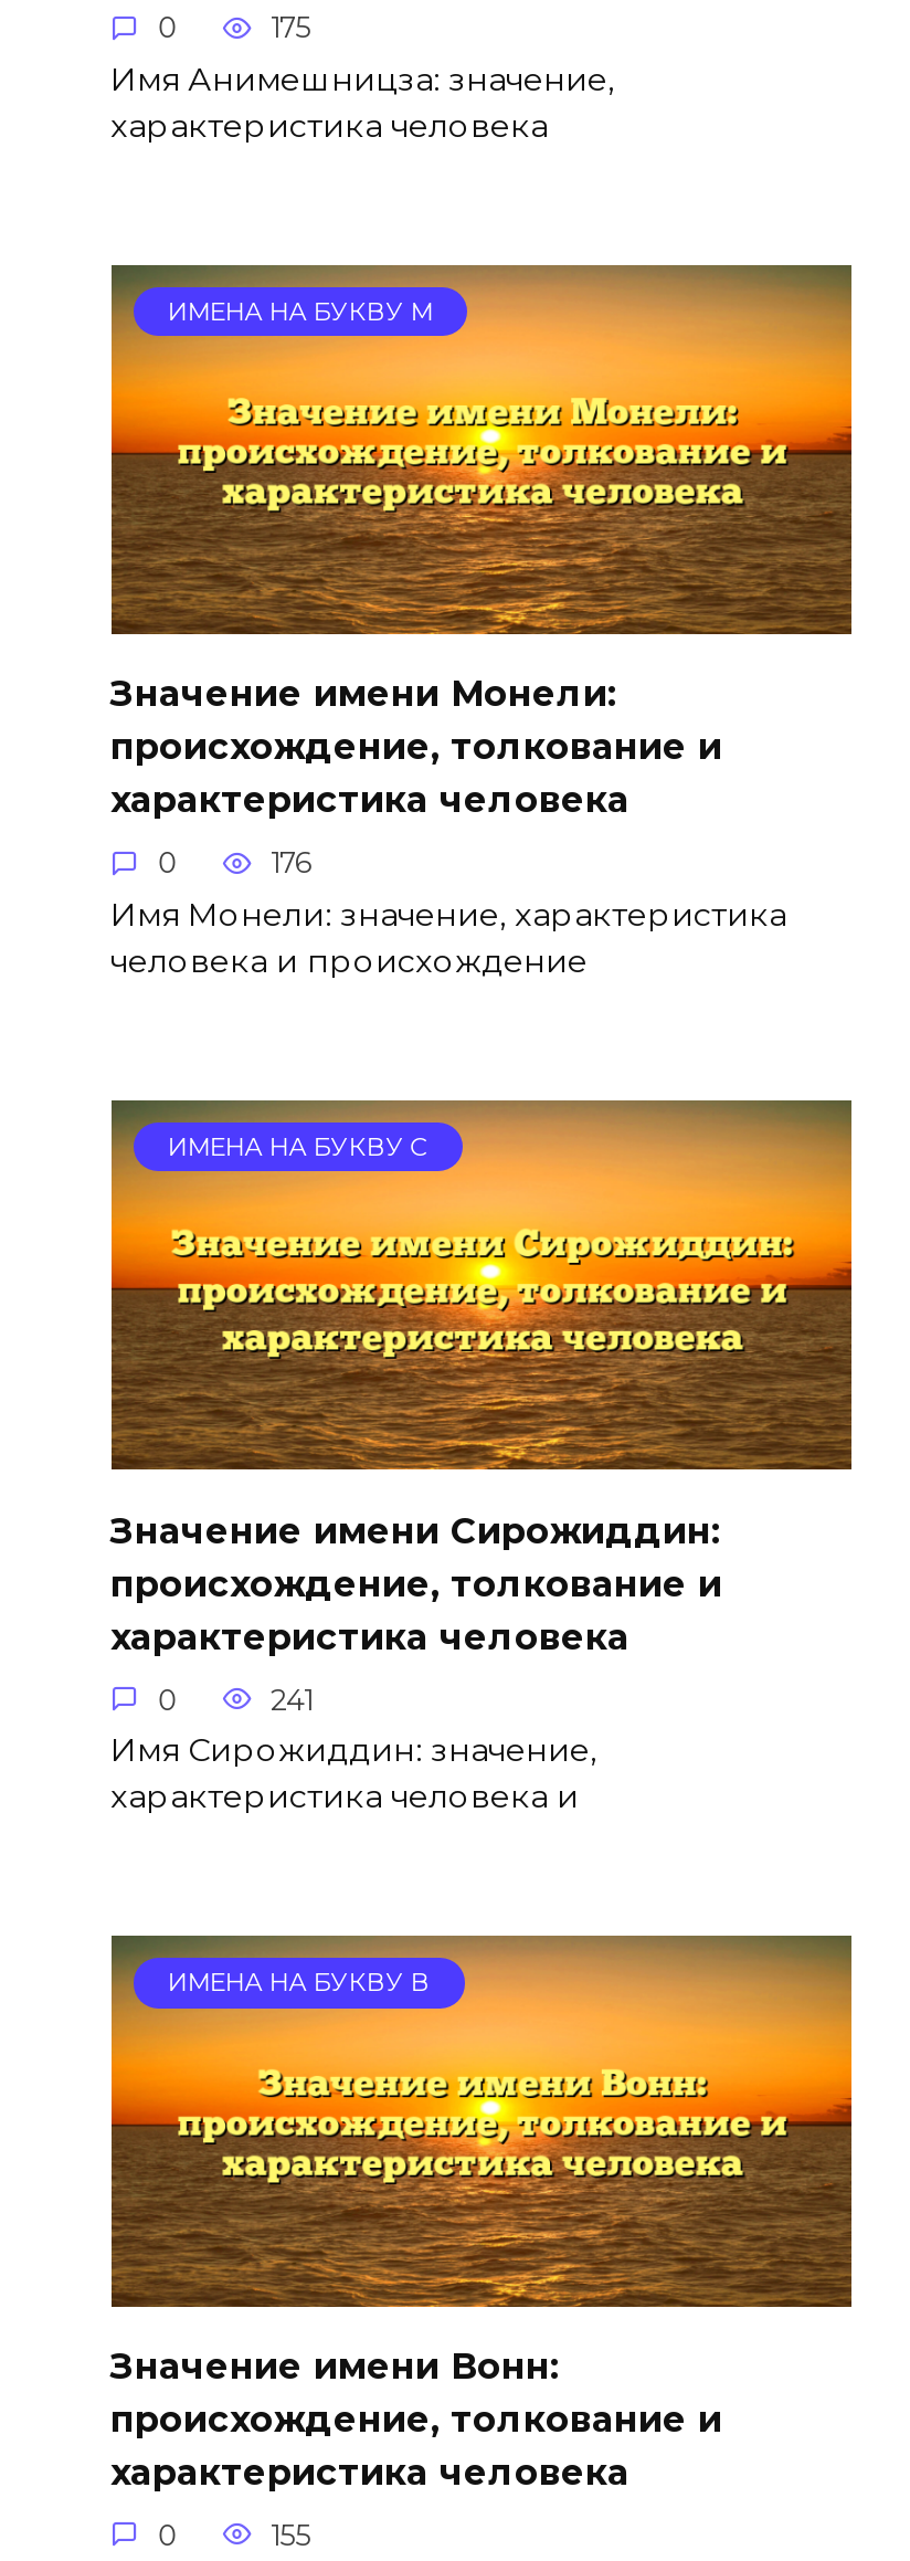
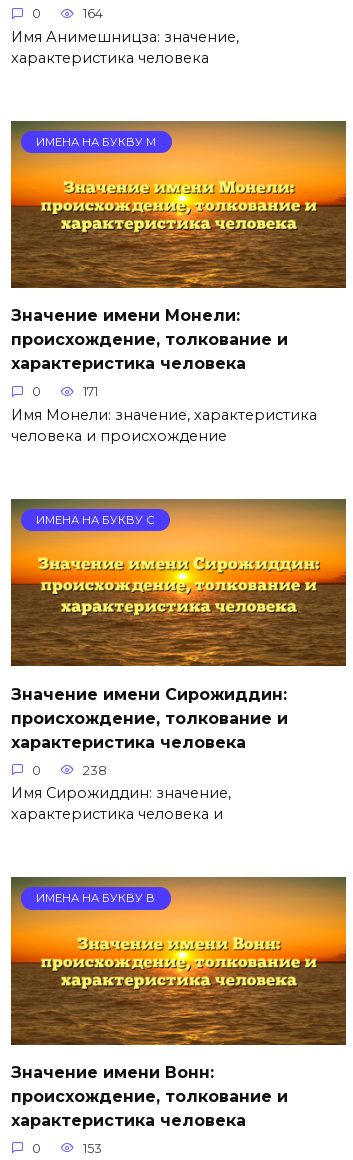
- 175
+ 164

- 176
+ 171

- 241
+ 238

- 155
+ 153
